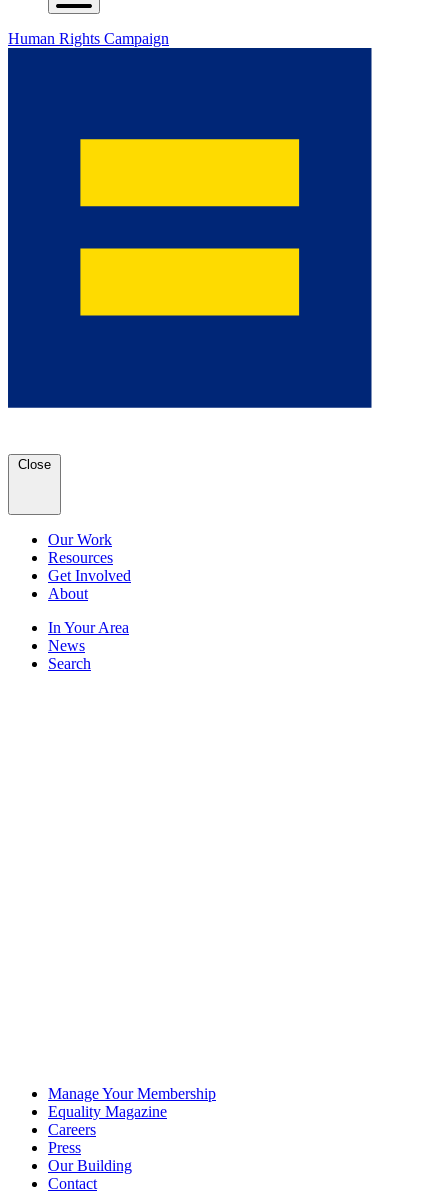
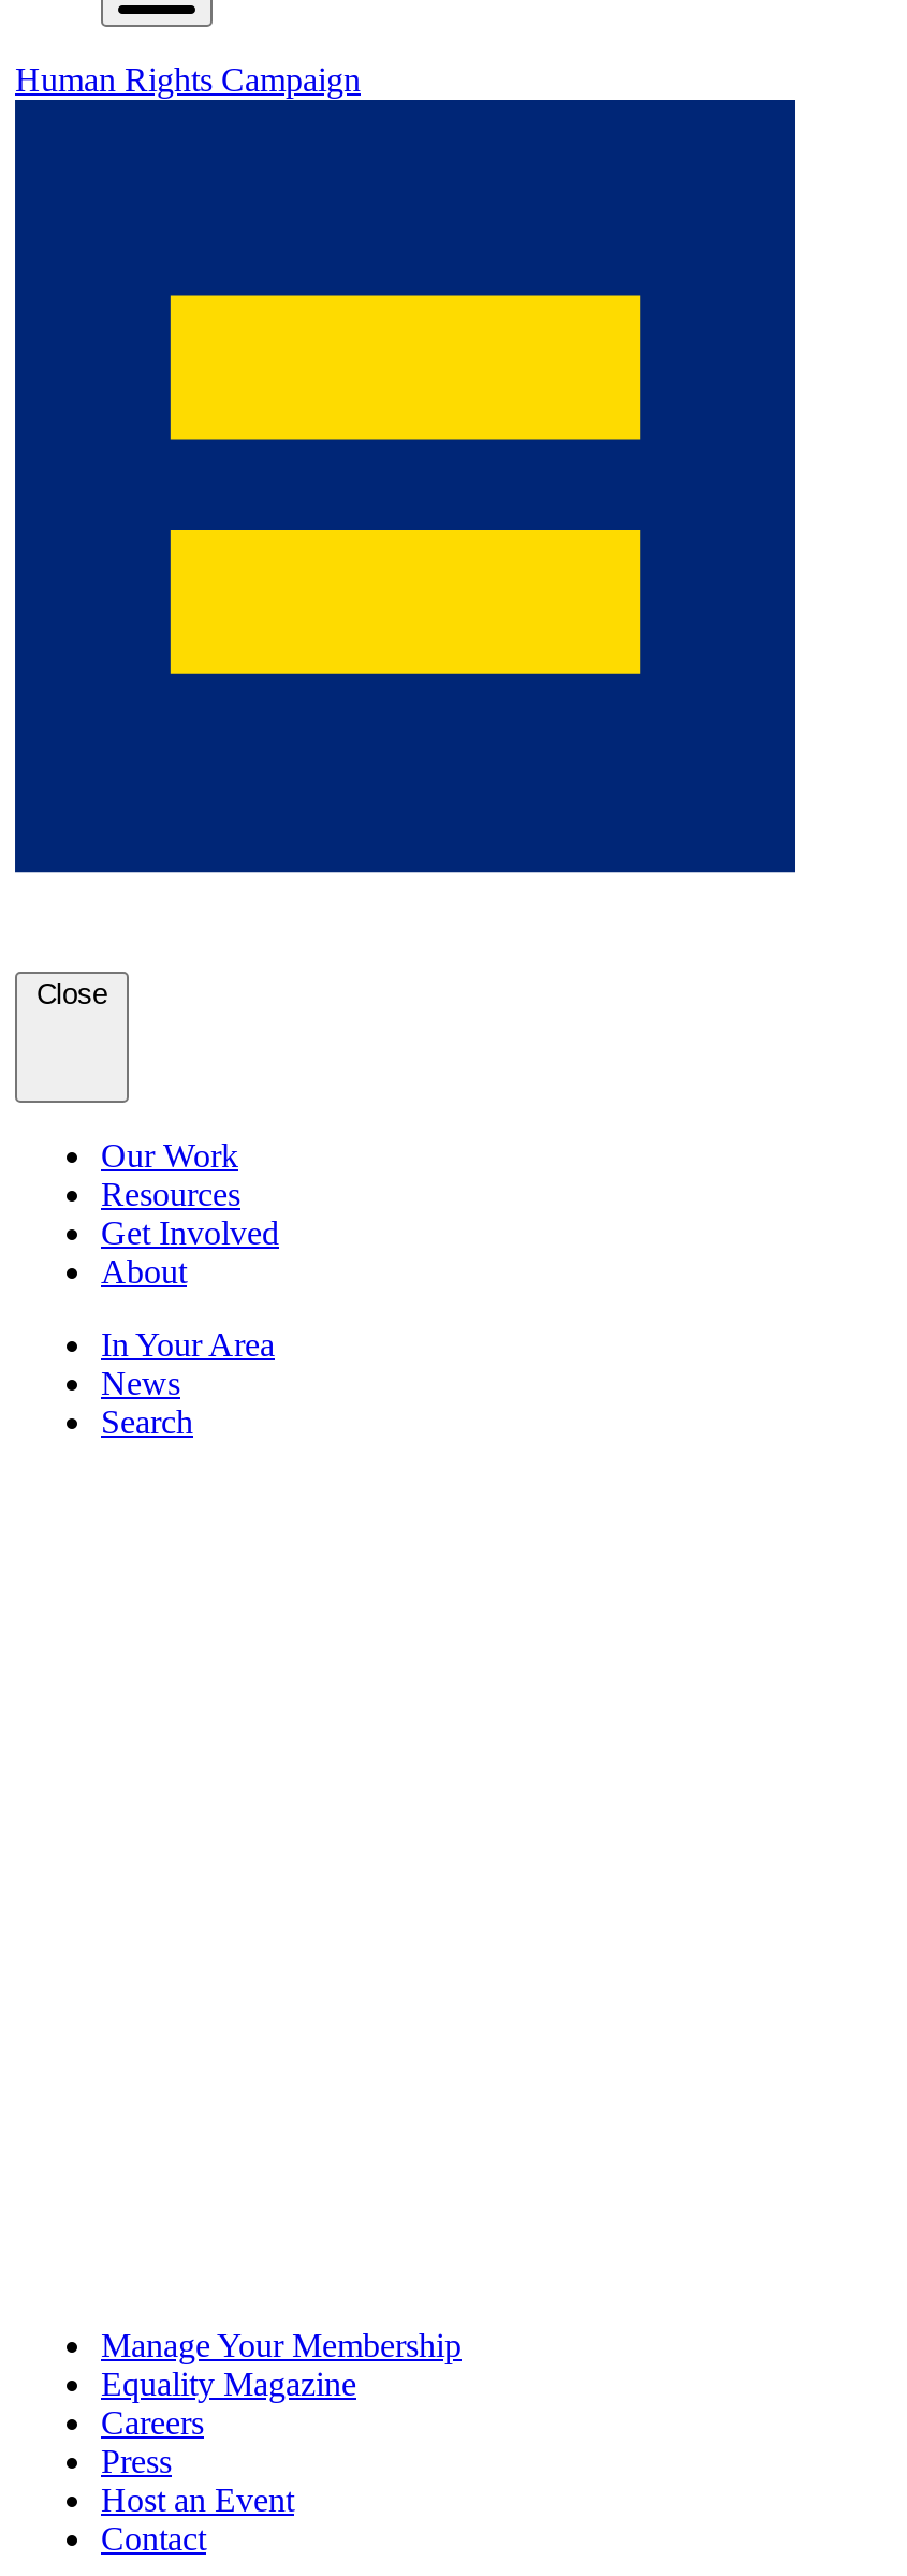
- Our Building
+ Host an Event
